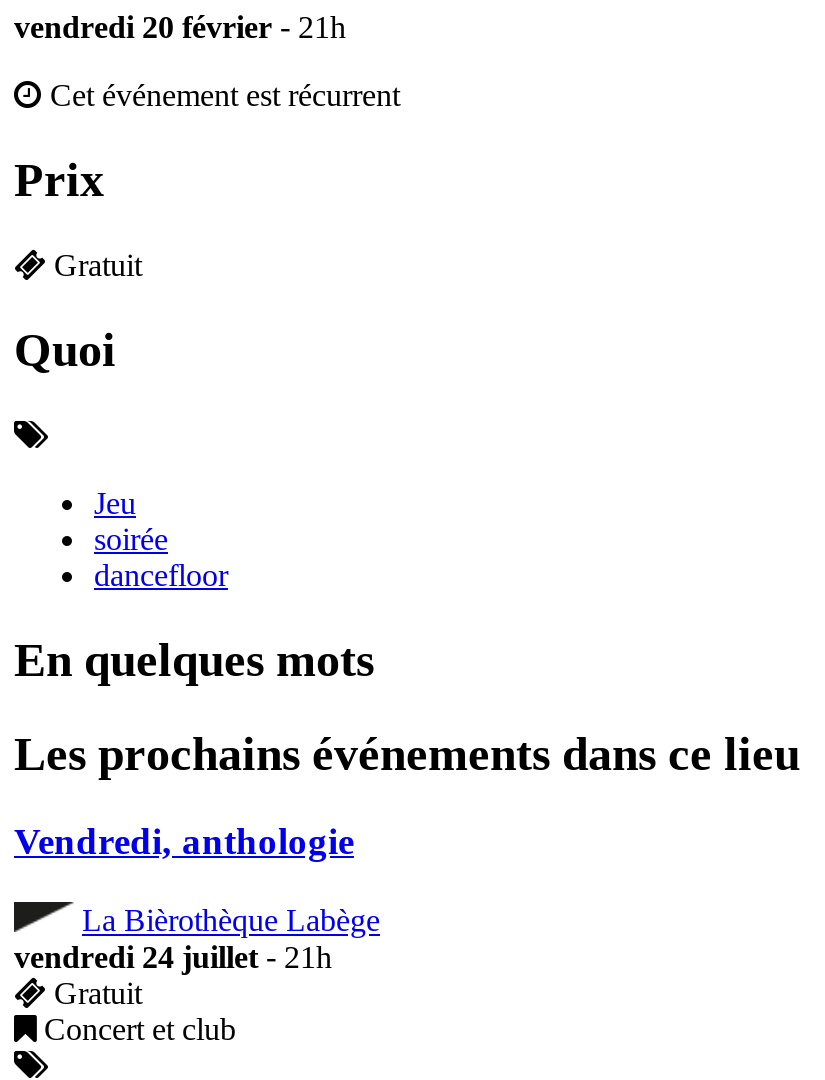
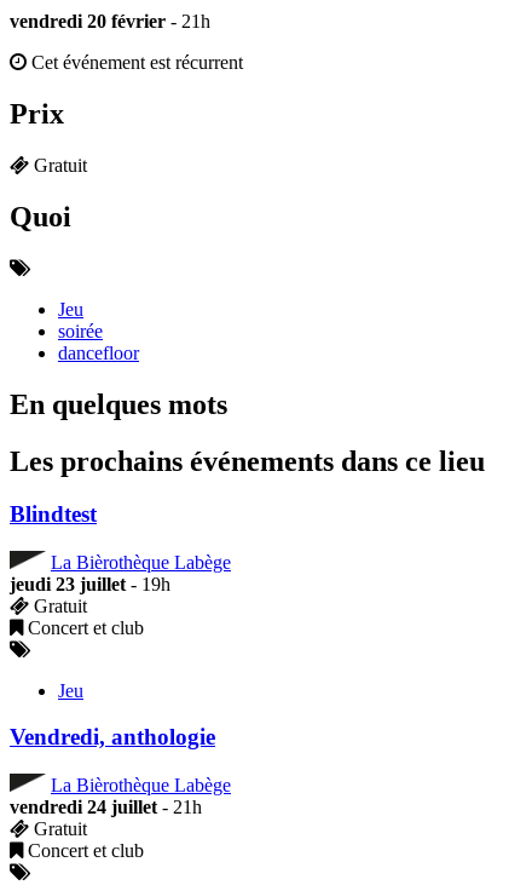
+ Blindtest
+ La Bièrothèque Labège
+ jeudi 23 juillet - 19h
+ Gratuit
+ Concert et club
+ Jeu
